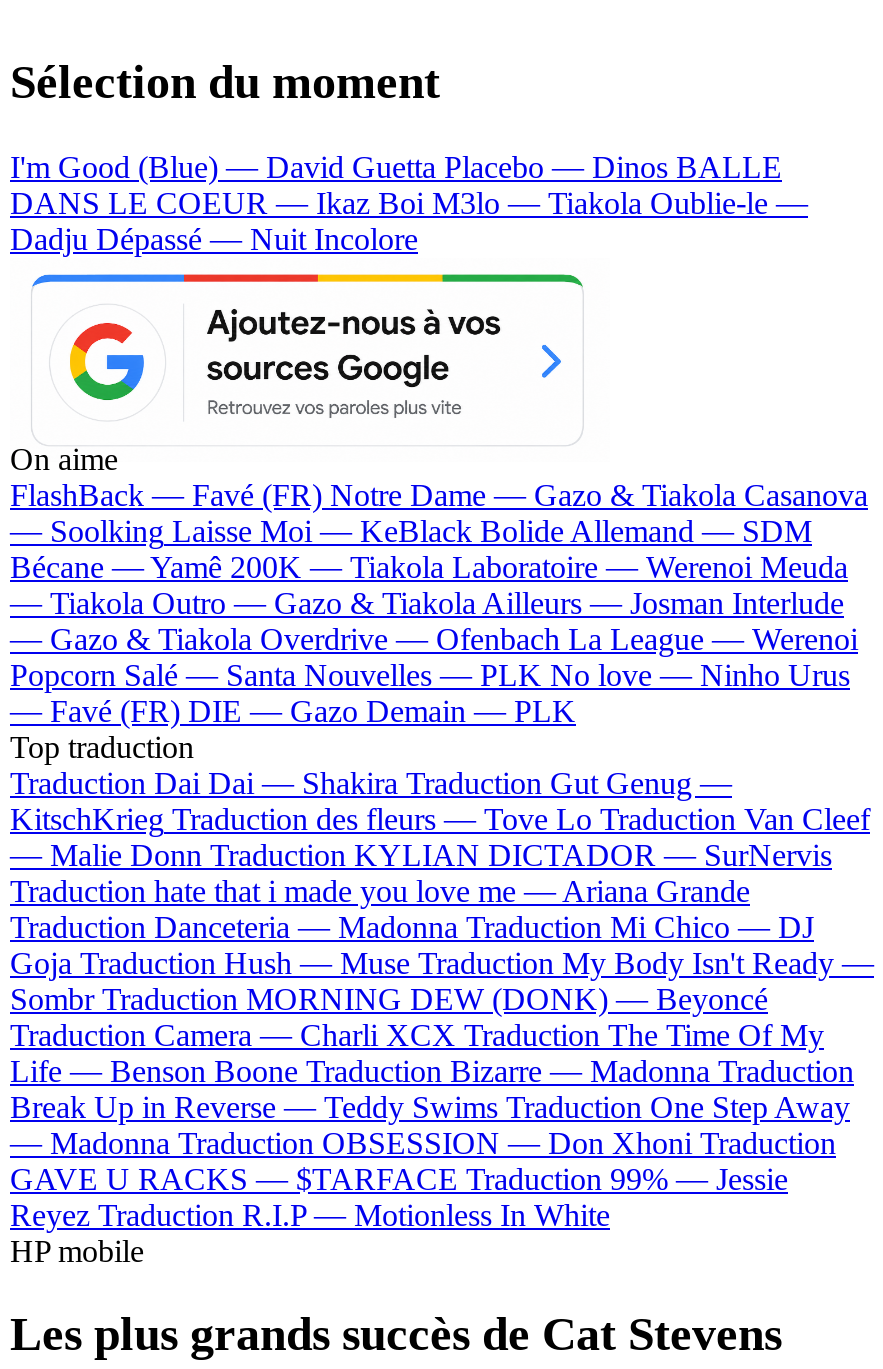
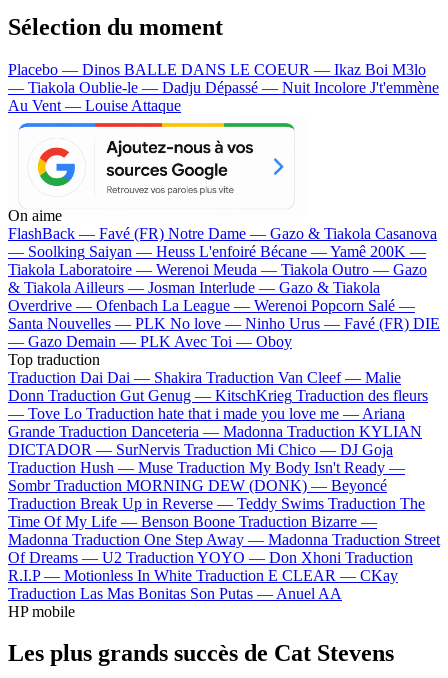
- I'm Good (Blue) — David Guetta Placebo — Dinos BALLE
- DANS LE COEUR — Ikaz Boi M3lo — Tiakola Oublie-le —
- Dadju Dépassé — Nuit Incolore
+ Placebo — Dinos BALLE DANS LE COEUR — Ikaz Boi M3lo
+ — Tiakola Oublie-le — Dadju Dépassé — Nuit Incolore J't'emmène
+ Au Vent — Louise Attaque

- — Soolking Laisse Moi — KeBlack Bolide Allemand — SDM
- Bécane — Yamê 200K — Tiakola Laboratoire — Werenoi Meuda
- — Tiakola Outro — Gazo & Tiakola Ailleurs — Josman Interlude
- — Gazo & Tiakola Overdrive — Ofenbach La League — Werenoi
- Popcorn Salé — Santa Nouvelles — PLK No love — Ninho Urus
- —Favé (FR) DIE — Gazo Demain — PLK
+ — Soolking Saiyan — Heuss L'enfoiré Bécane — Yamê 200K —
+ Tiakola Laboratoire — Werenoi Meuda — Tiakola Outro — Gazo
+ & Tiakola Ailleurs — Josman Interlude — Gazo & Tiakola
+ Overdrive — Ofenbach La League — Werenoi Popcorn Salé —
+ Santa Nouvelles — PLK No love — Ninho Urus — Favé (FR) DIE
+ — Gazo Demain — PLK Avec Toi — Oboy

- Traduction Dai Dai — Shakira Traduction Gut Genug —
- KitschKrieg Traduction des fleurs — Tove Lo Traduction Van Cleef
- — Malie Donn Traduction KYLIAN DICTADOR — SurNervis
- Traduction hate that i made you love me — Ariana Grande
- Traduction Danceteria — Madonna Traduction Mi Chico — DJ
- Goja Traduction Hush — Muse Traduction My Body Isn't Ready —
+ Traduction Dai Dai — Shakira Traduction Van Cleef — Malie
+ Donn Traduction Gut Genug — KitschKrieg Traduction des fleurs
+ — Tove Lo Traduction hate that i made you love me — Ariana
+ Grande Traduction Danceteria — Madonna Traduction KYLIAN
+ DICTADOR — SurNervis Traduction Mi Chico — DJ Goja
+ Traduction Hush — Muse Traduction My Body Isn't Ready —

- Traduction Camera — Charli XCX Traduction The Time Of My
- Life — Benson Boone Traduction Bizarre — Madonna Traduction
- Break Up in Reverse — Teddy Swims Traduction One Step Away
- — Madonna Traduction OBSESSION — Don Xhoni Traduction
- GAVE U RACKS — $TARFACE Traduction 99% — Jessie
- Reyez Traduction R.I.P — Motionless In White
+ Traduction Break Up in Reverse — Teddy Swims Traduction The
+ Time Of My Life — Benson Boone Traduction Bizarre —
+ Madonna Traduction One Step Away — Madonna Traduction Street
+ Of Dreams — U2 Traduction YOYO — Don Xhoni Traduction
+ R.I.P — Motionless In White Traduction E CLEAR — CKay
+ Traduction Las Mas Bonitas Son Putas — Anuel AA
